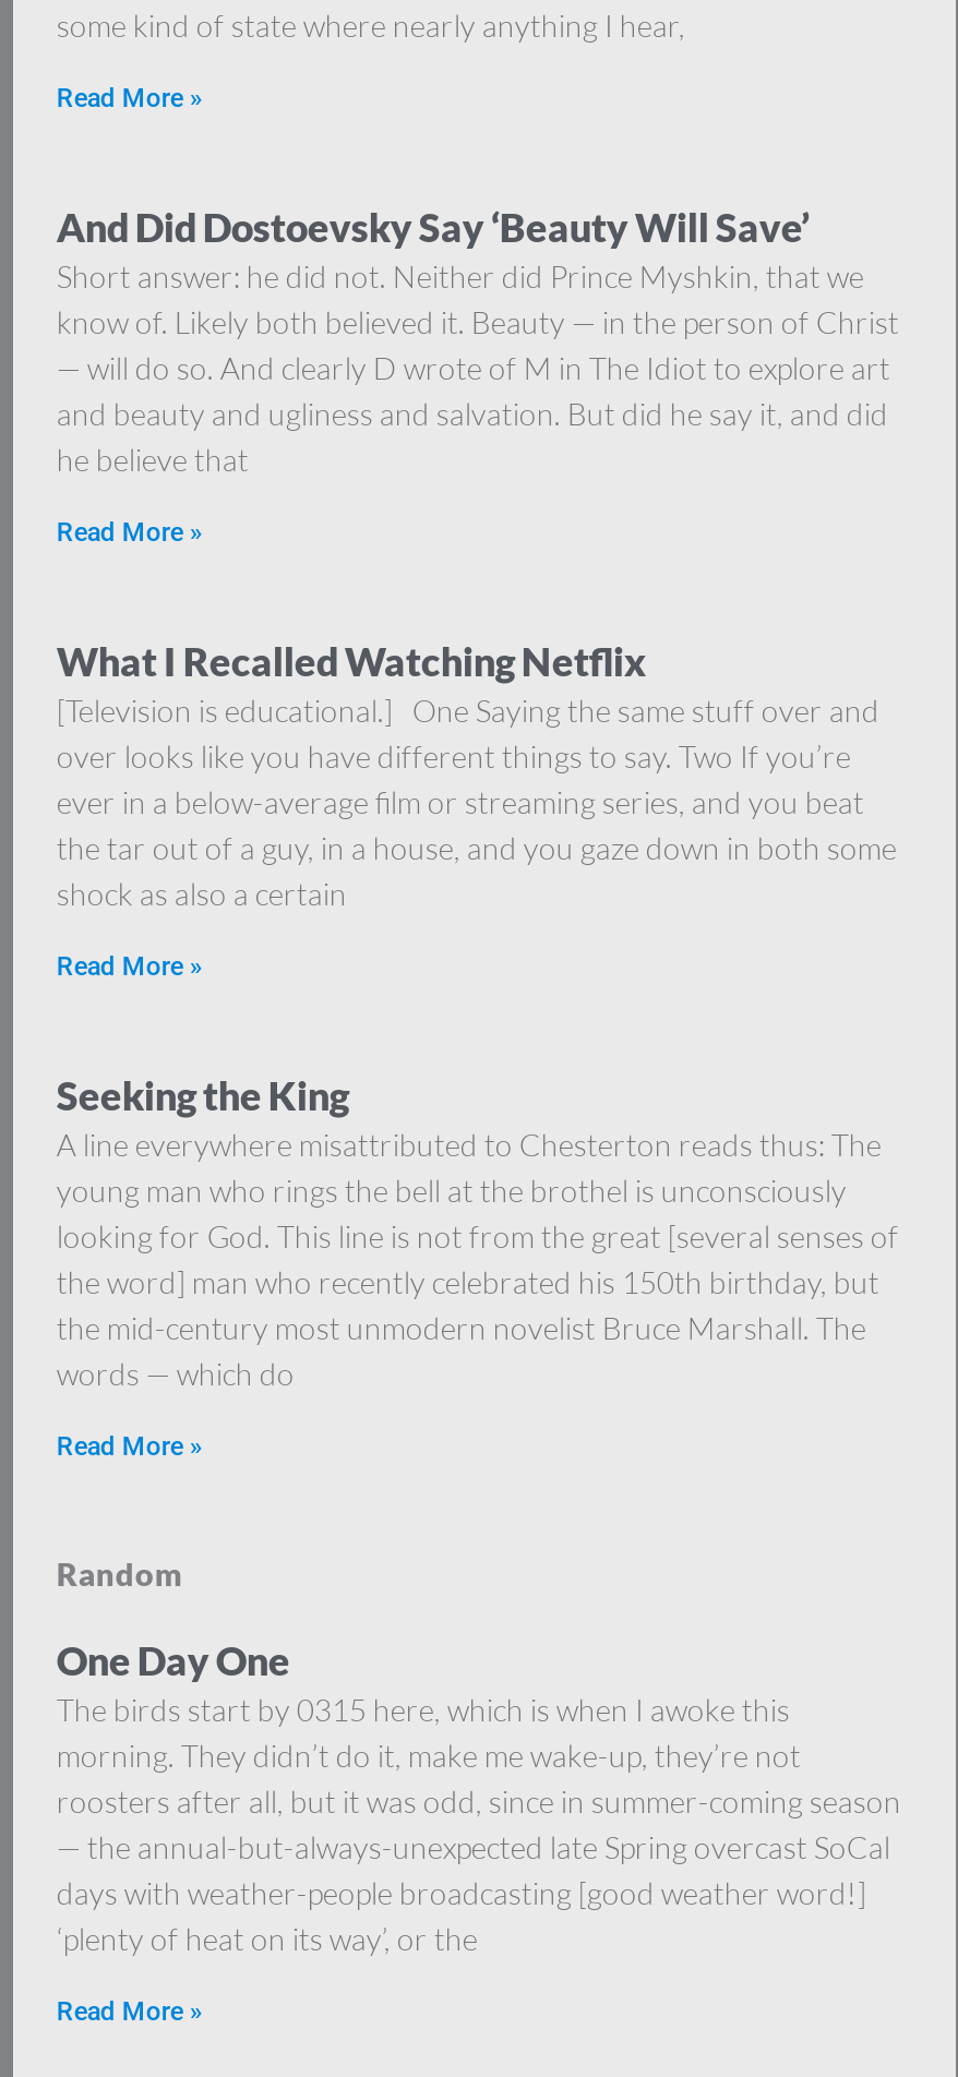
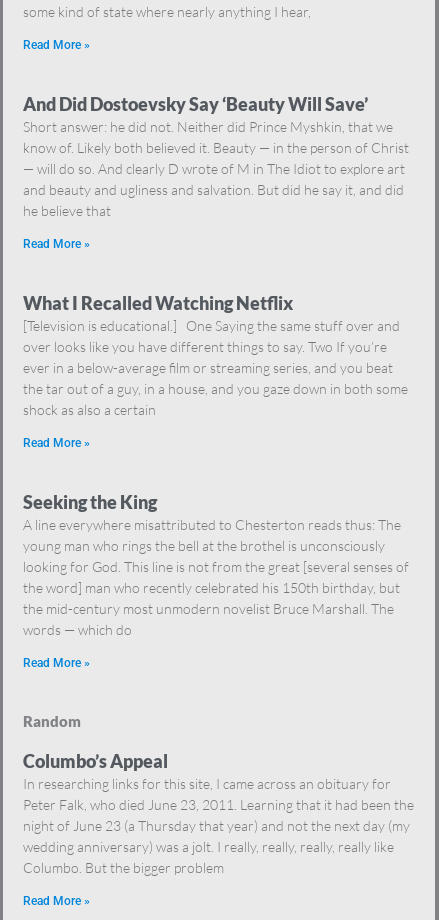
- One Day One
- The birds start by 0315 here, which is when I awoke this
- morning. They didn’t do it, make me wake-up, they’re not
- roosters after all, but it was odd, since in summer-coming season
- — the annual-but-always-unexpected late Spring overcast SoCal
- days with weather-people broadcasting [good weather word!]
- ‘plenty of heat on its way’, or the
+ Columbo’s Appeal
+ In researching links for this site, I came across an obituary for
+ Peter Falk, who died June 23, 2011. Learning that it had been the
+ night of June 23 (a Thursday that year) and not the next day (my
+ wedding anniversary) was a jolt. I really, really, really, really like
+ Columbo. But the bigger problem
